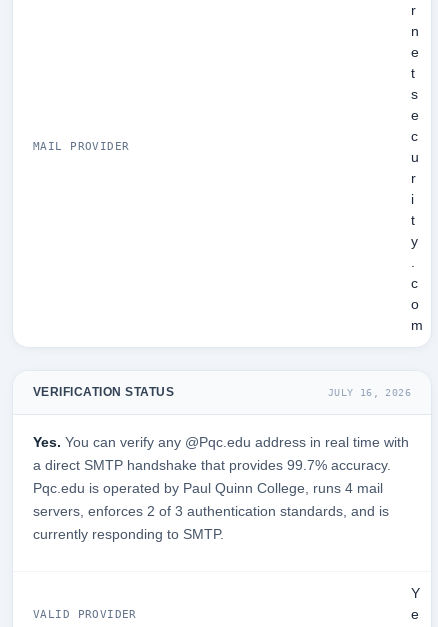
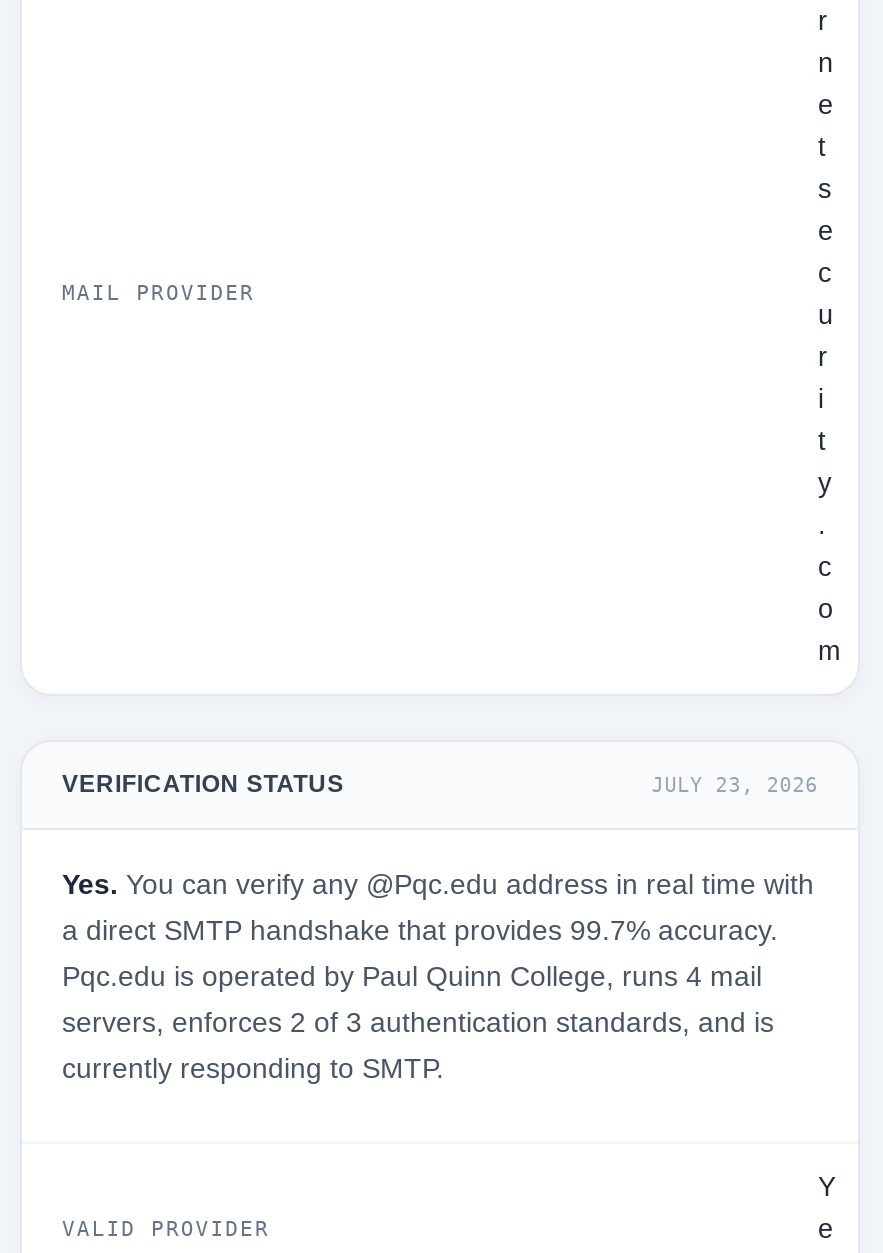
- JULY 16, 2026
+ JULY 23, 2026
